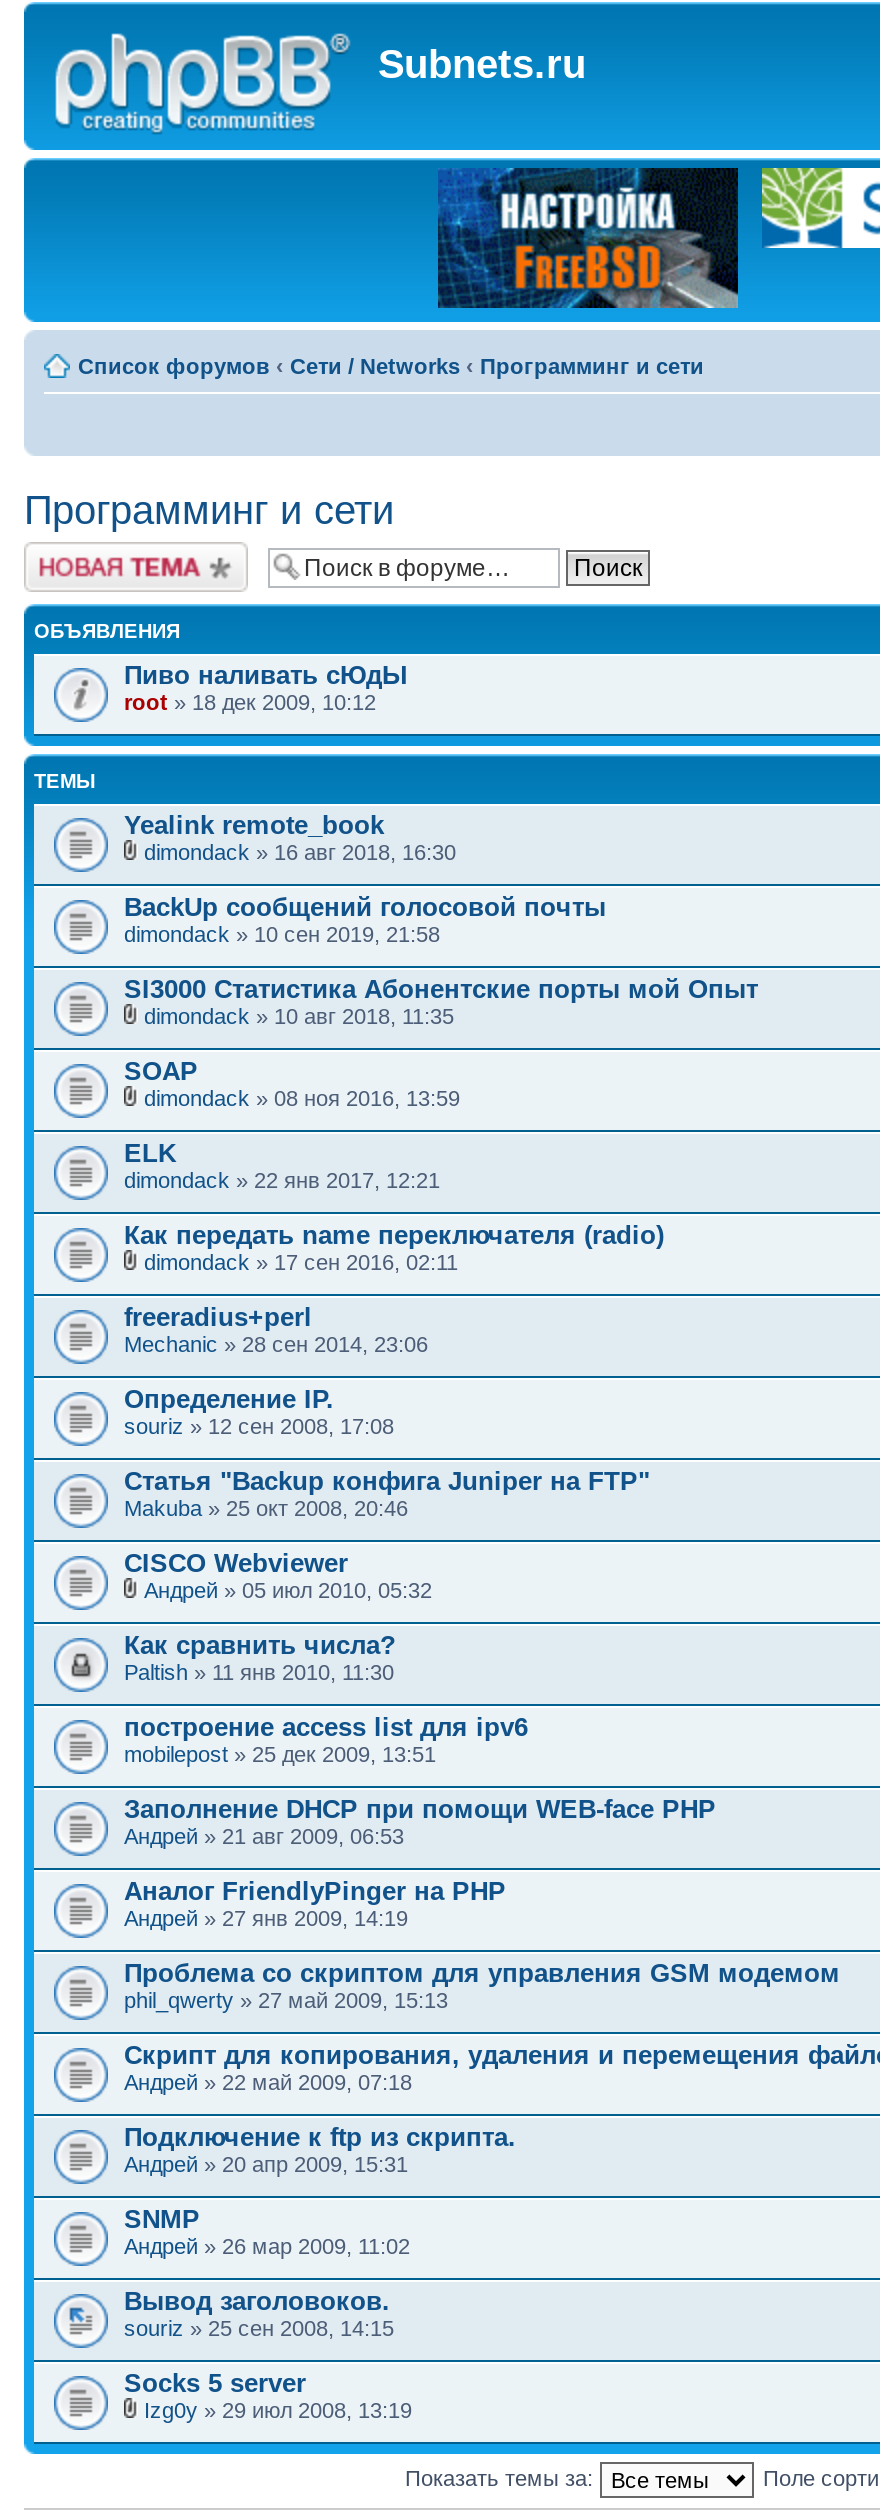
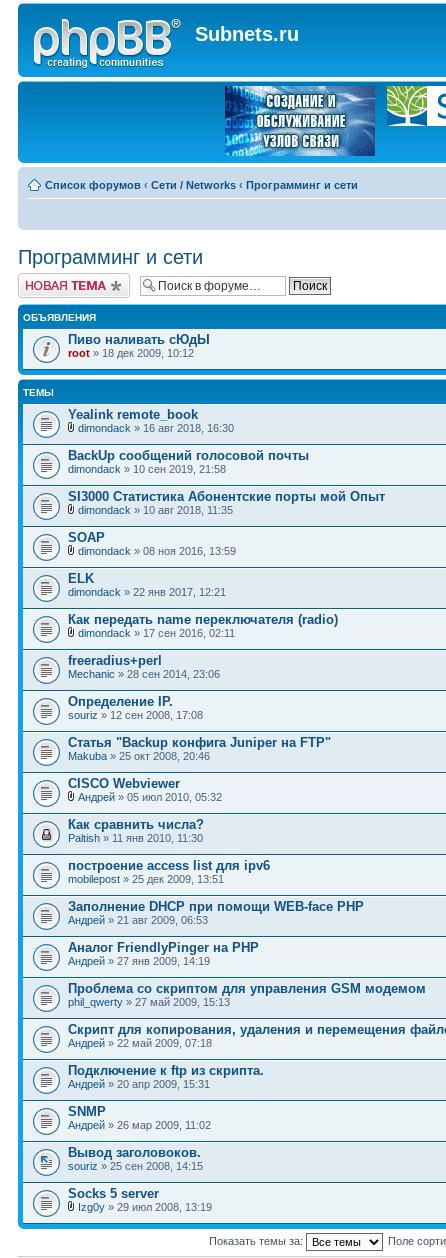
- [image]
+ [image]
